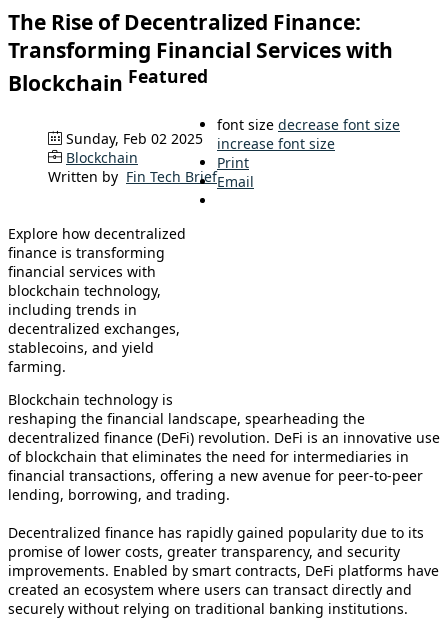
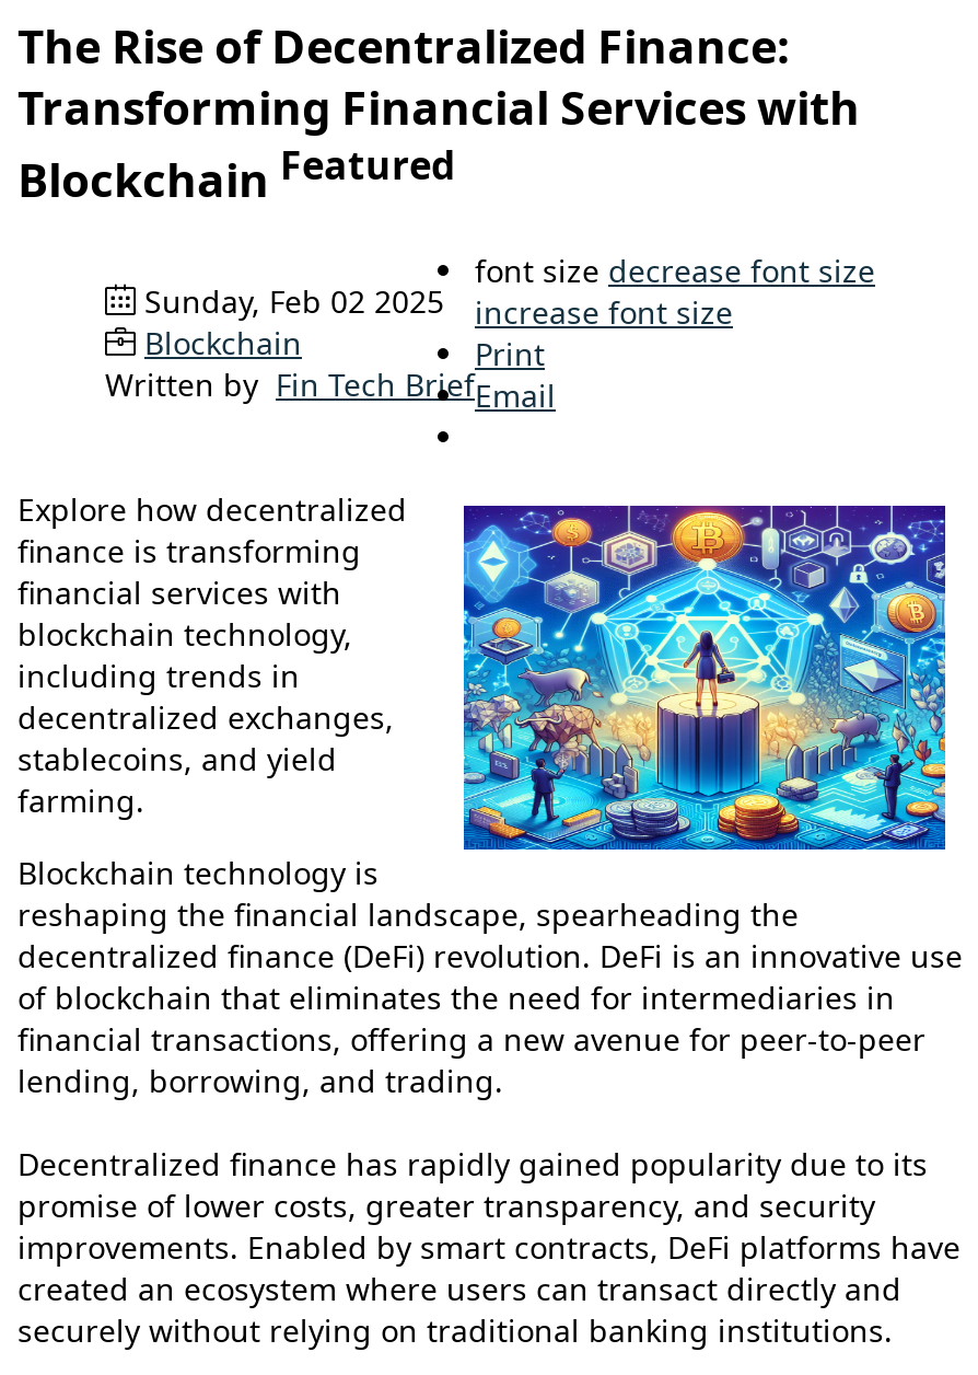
+ [image]
